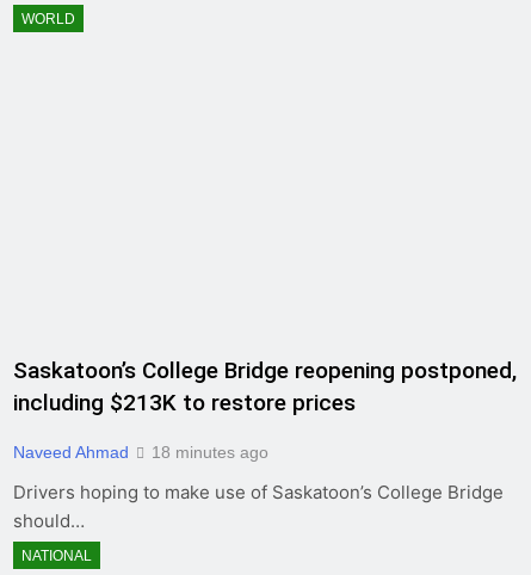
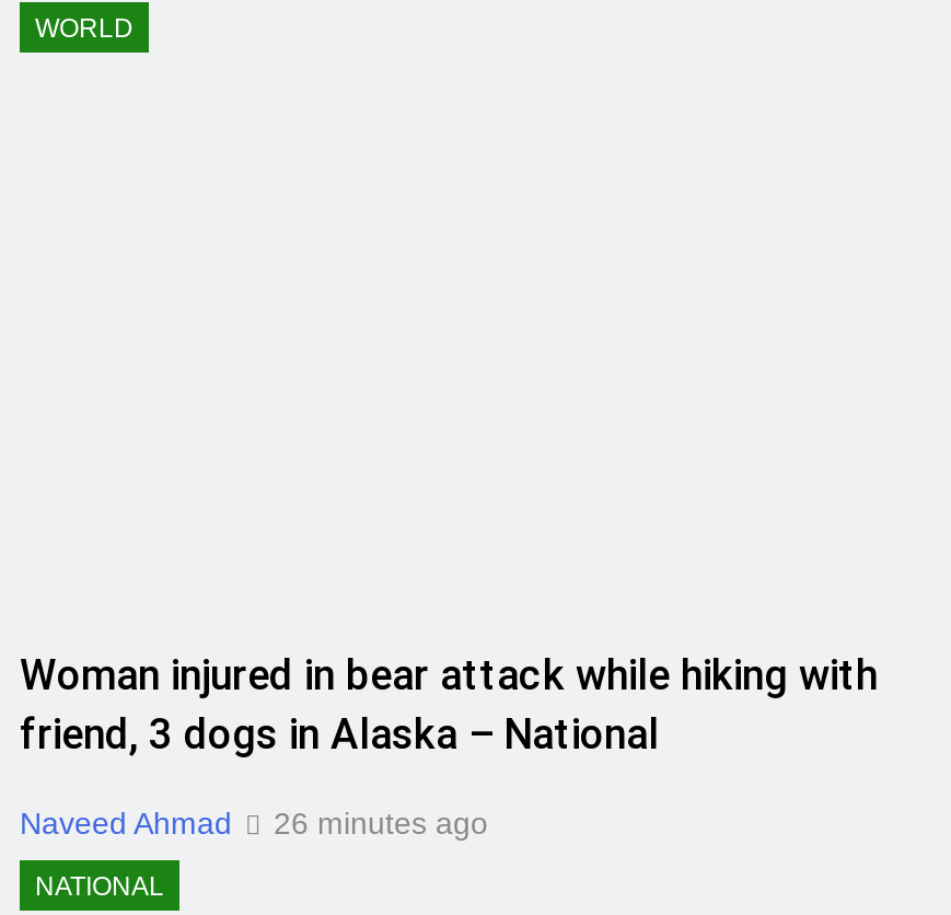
- Saskatoon’s College Bridge reopening postponed,
- including $213K to restore prices
+ Woman injured in bear attack while hiking with
+ friend, 3 dogs in Alaska – National

- 18 minutes ago
- Drivers hoping to make use of Saskatoon’s College Bridge
- should…
+ 26 minutes ago
